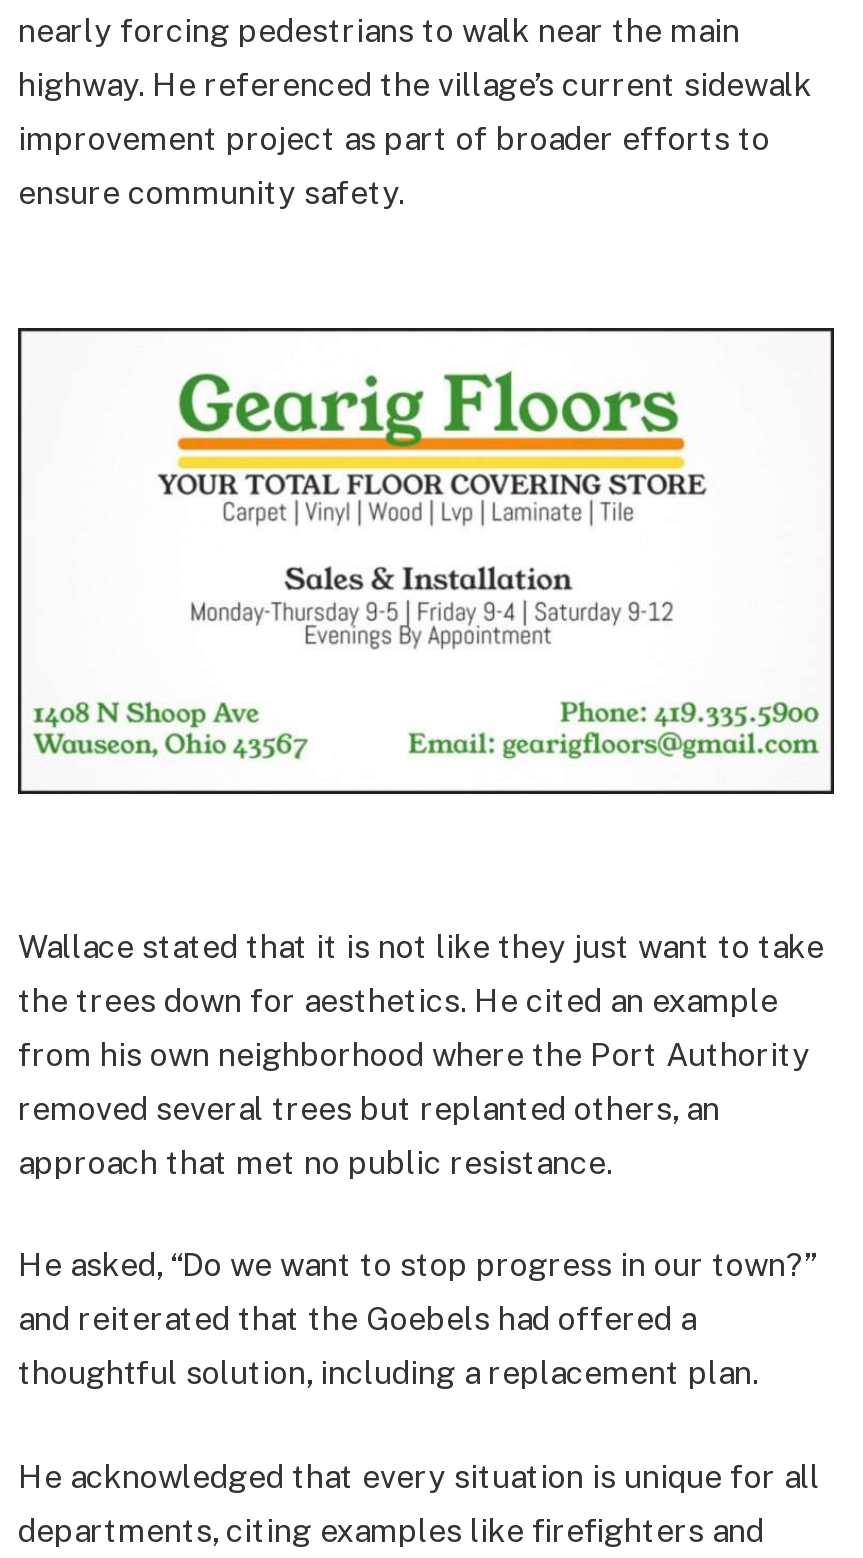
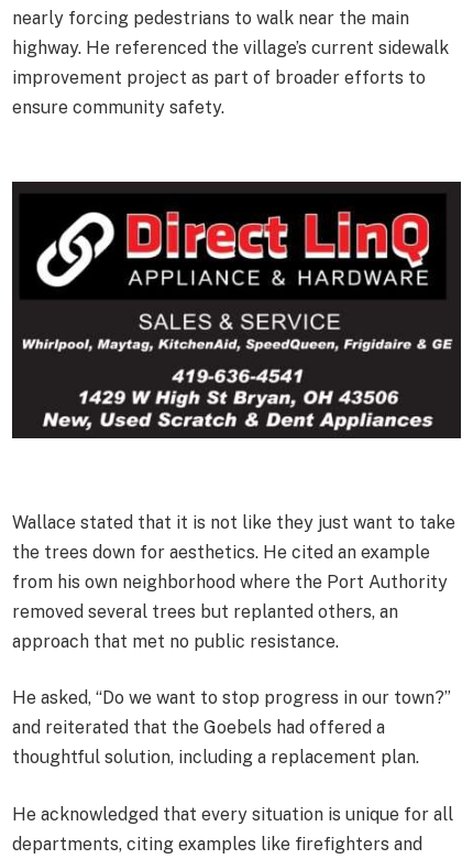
- [image]
+ [image]
